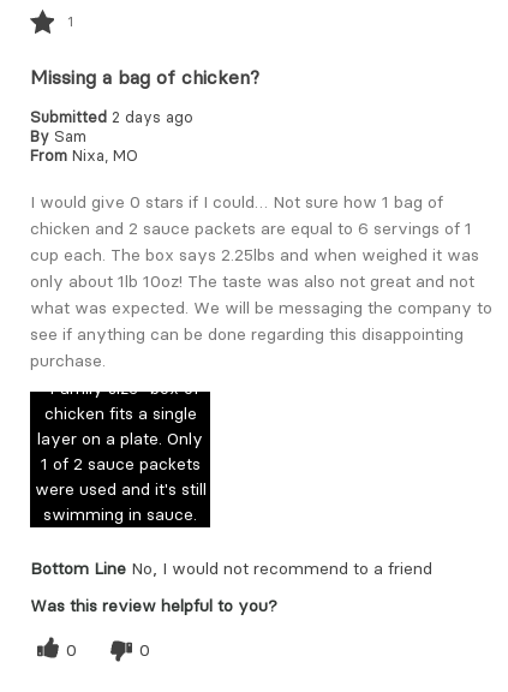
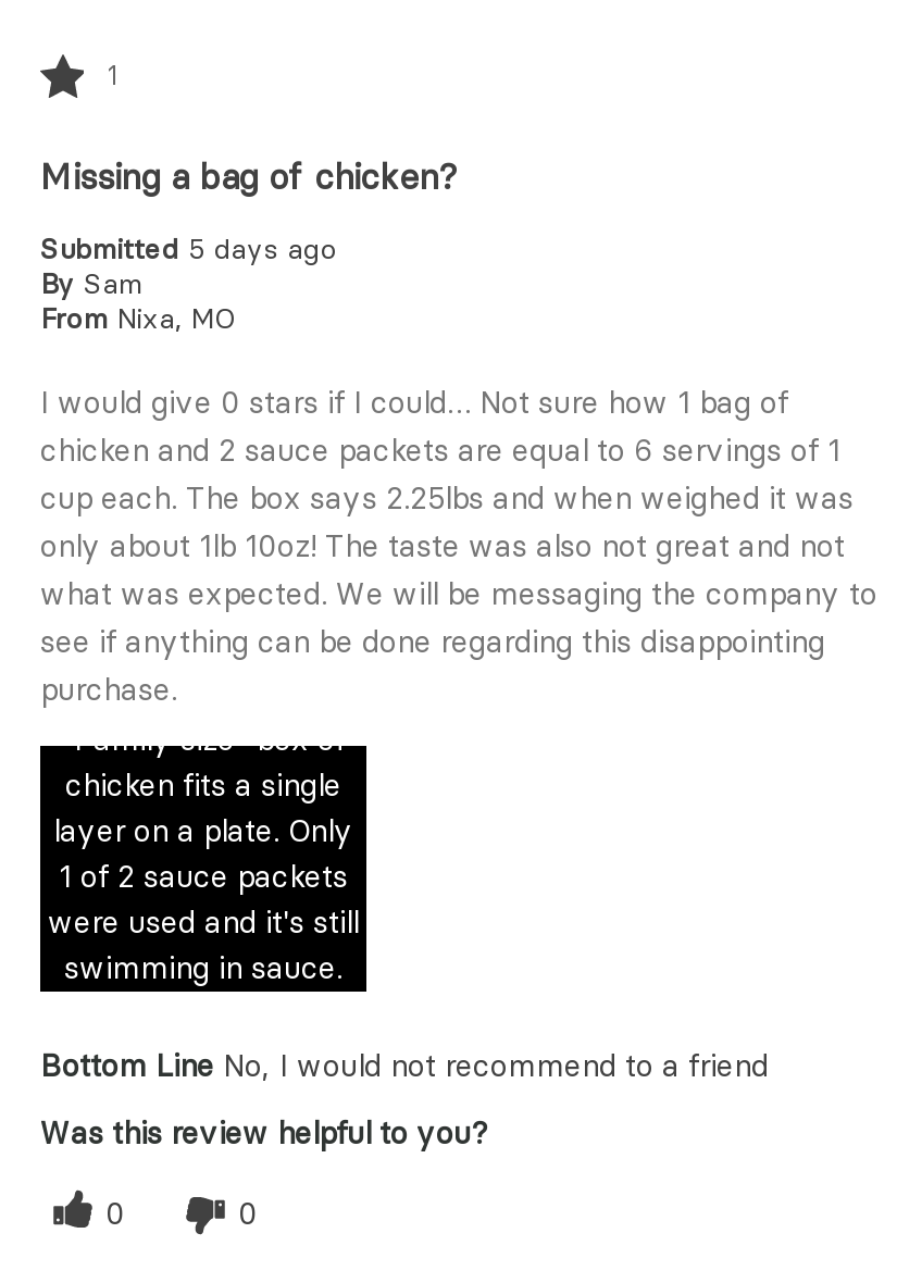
- Submitted 2 days ago
+ Submitted 5 days ago
